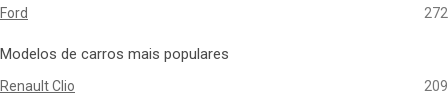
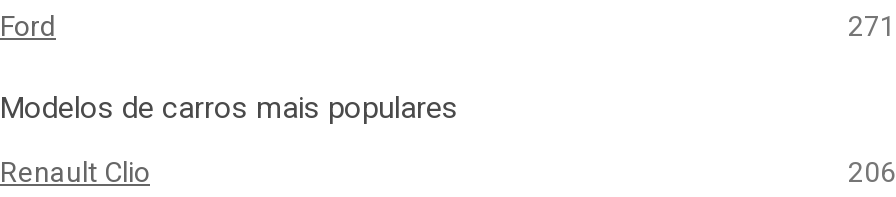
- 272
+ 271

- 209
+ 206
